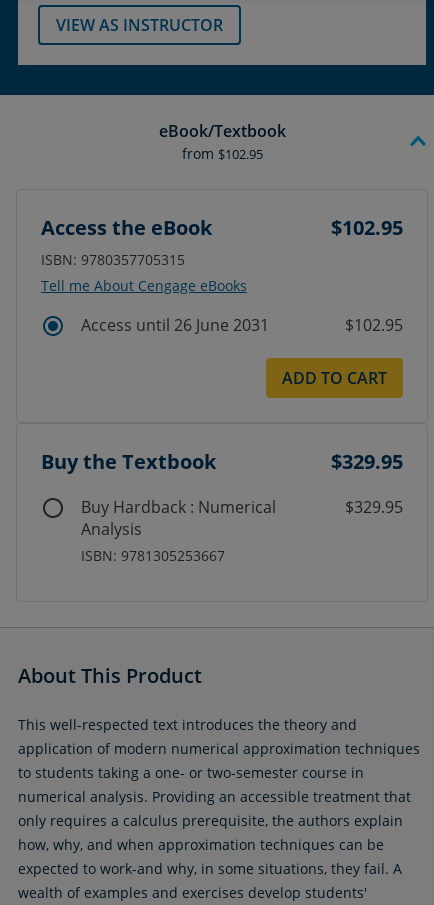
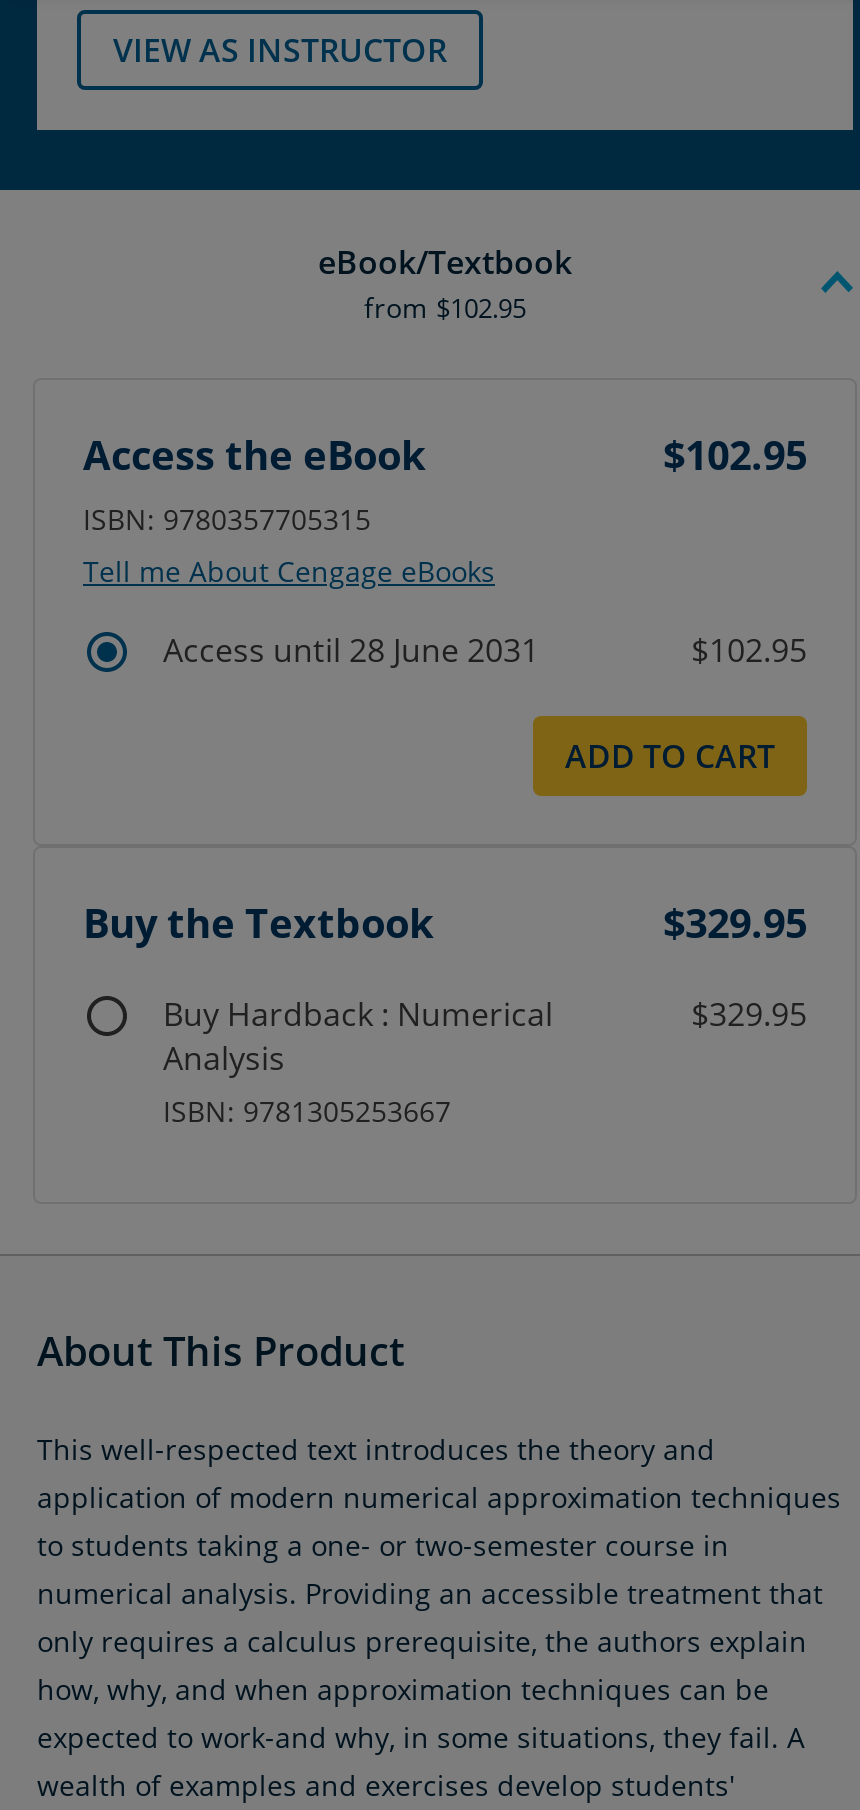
- Access until 26 June 2031
+ Access until 28 June 2031
